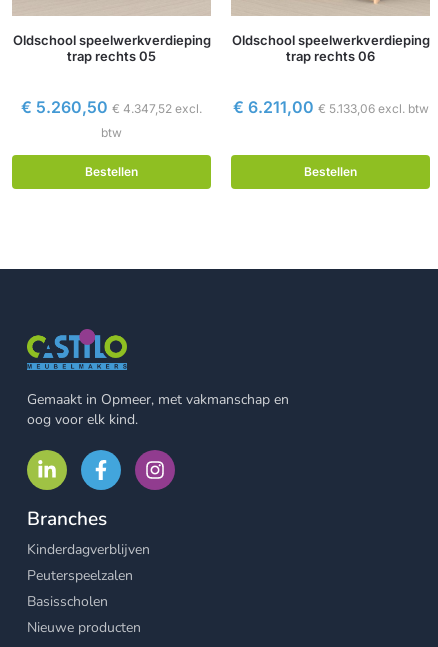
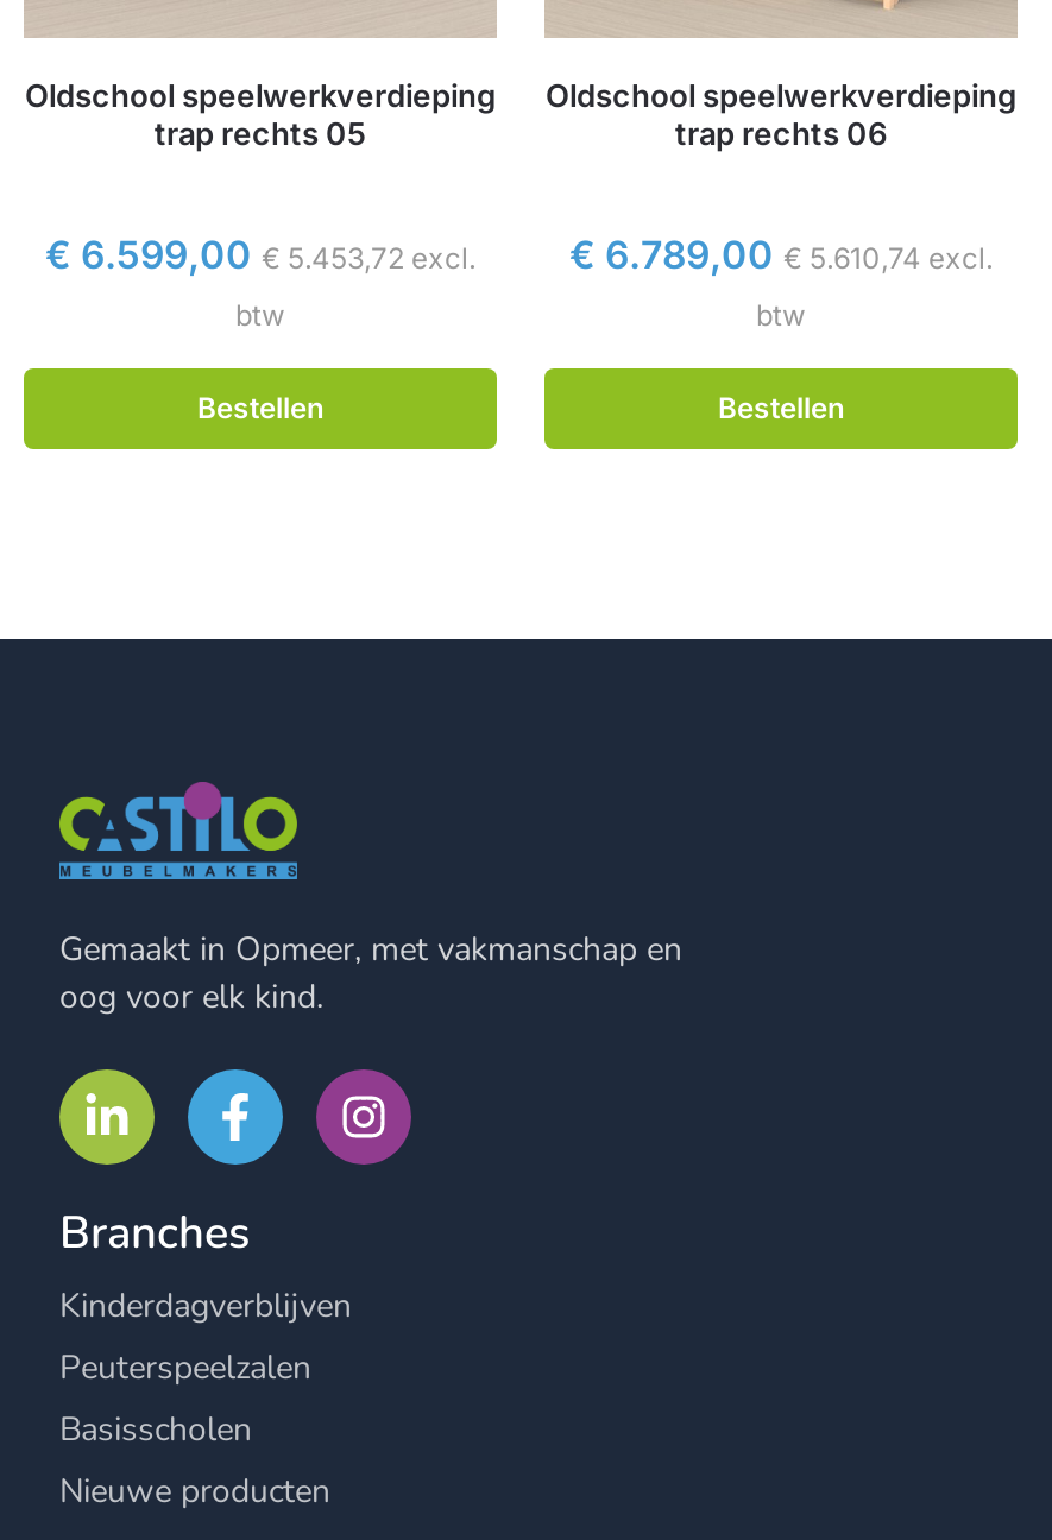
- €5.260,50 €4.347,52 excl.
+ €6.599,00 €5.453,72 excl.

- €6.211,00 €5.133,06 excl. btw
+ €6.789,00 €5.610,74 excl.
+ btw
